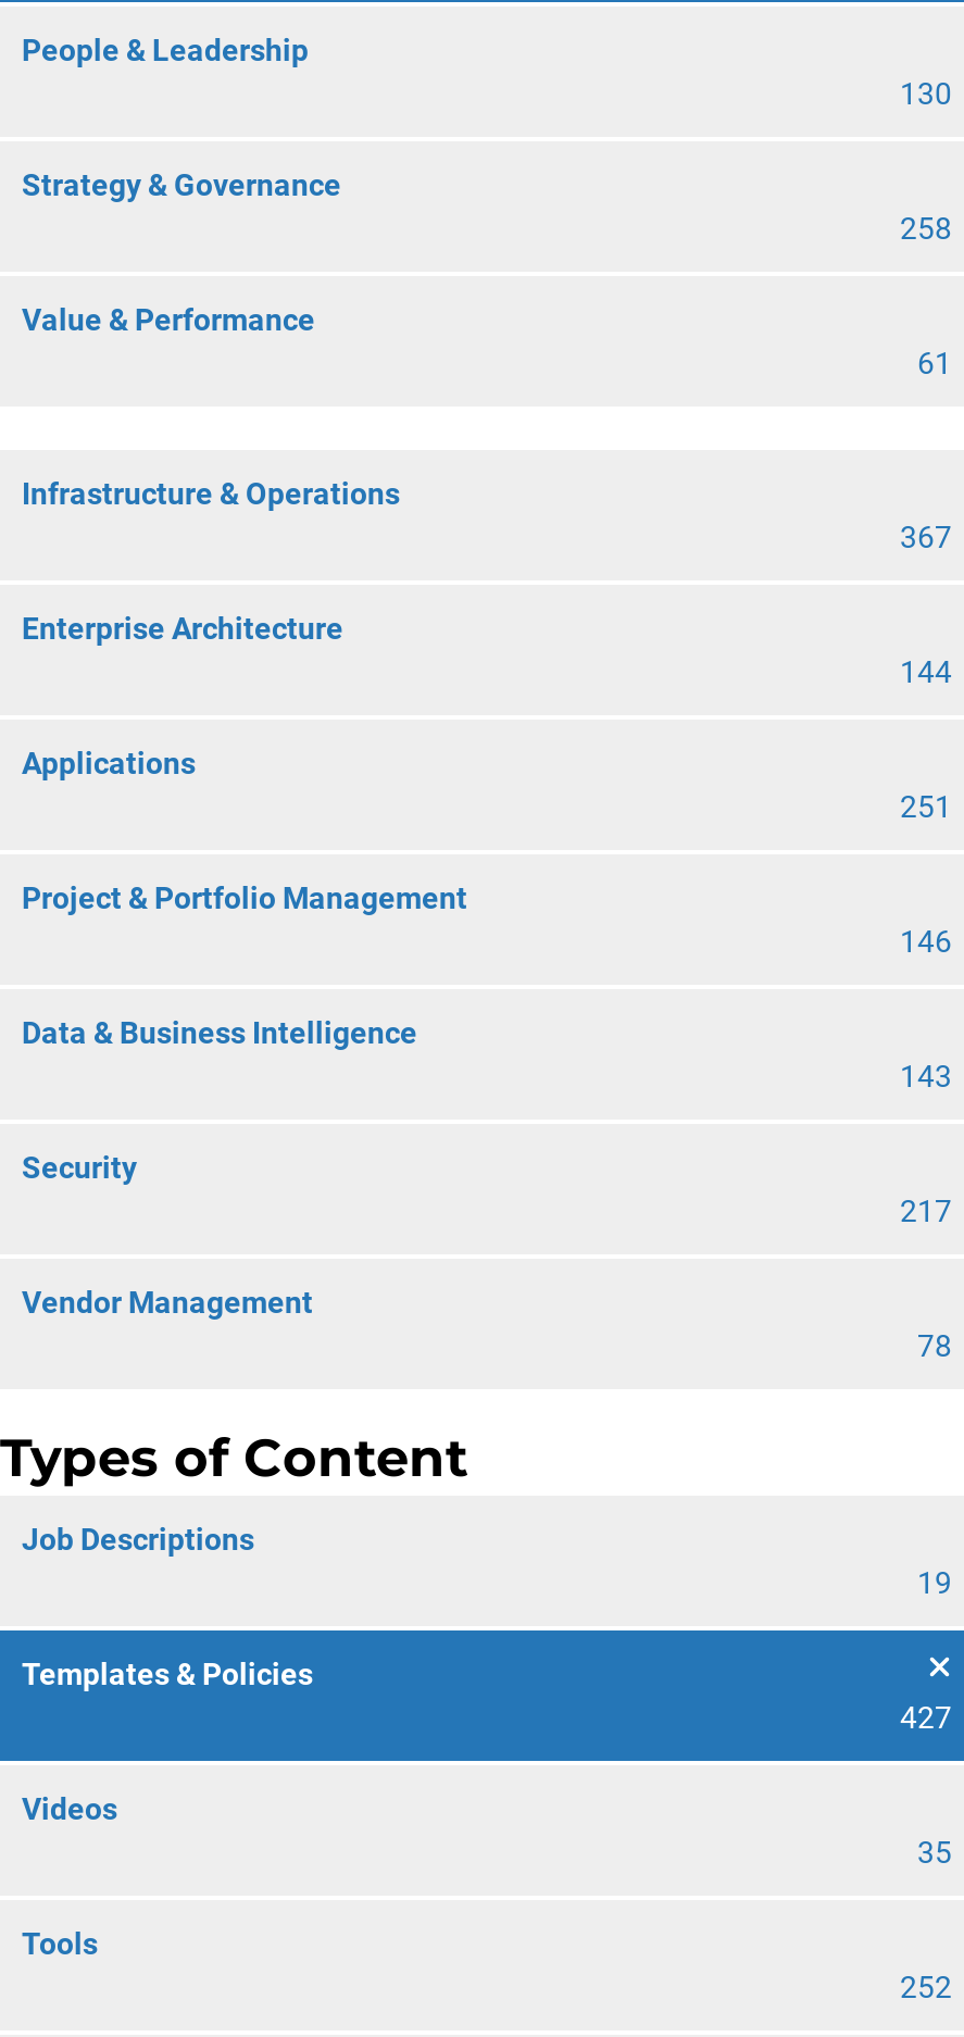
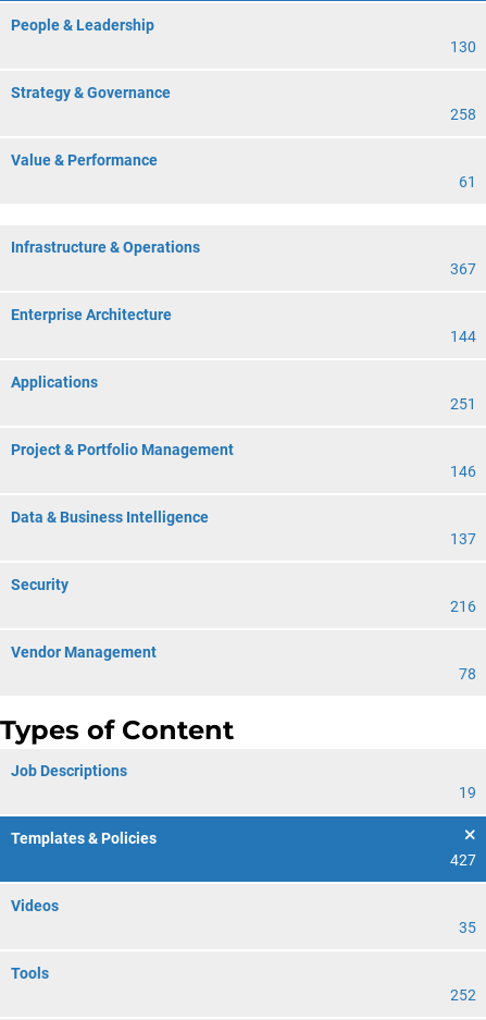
- 143
+ 137

- 217
+ 216
